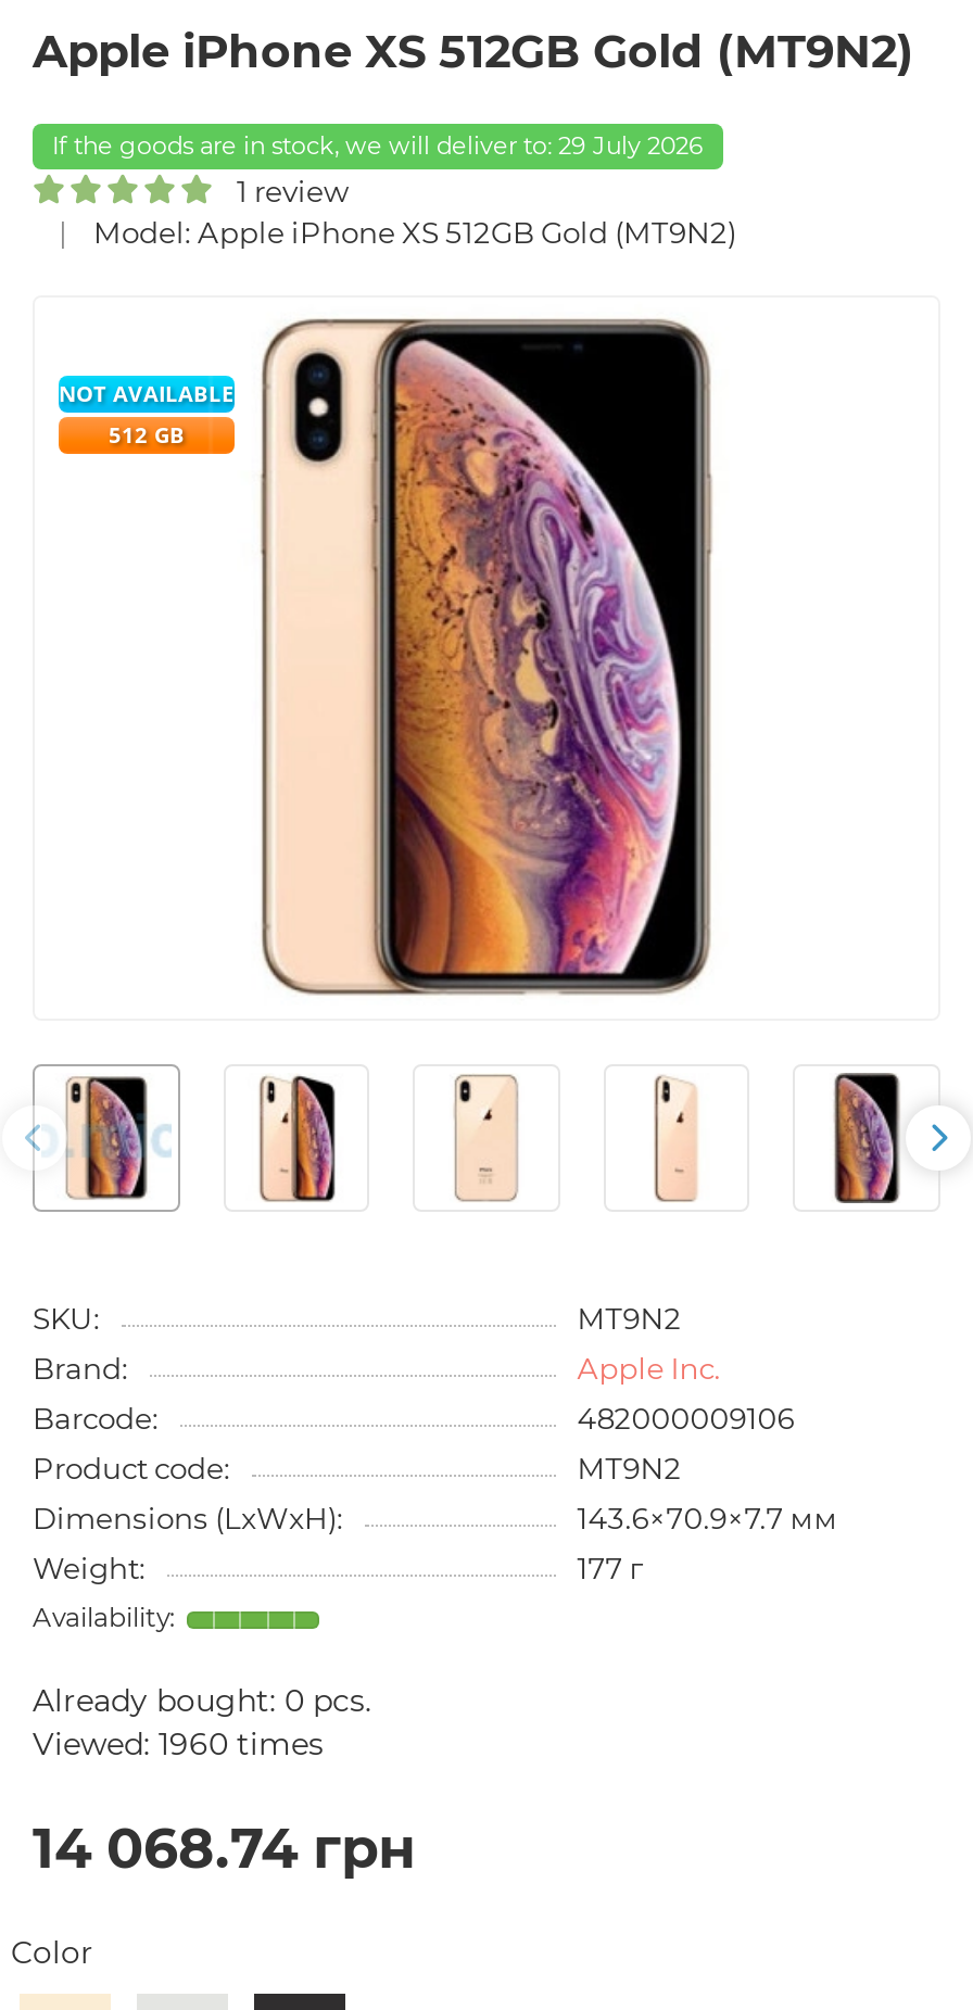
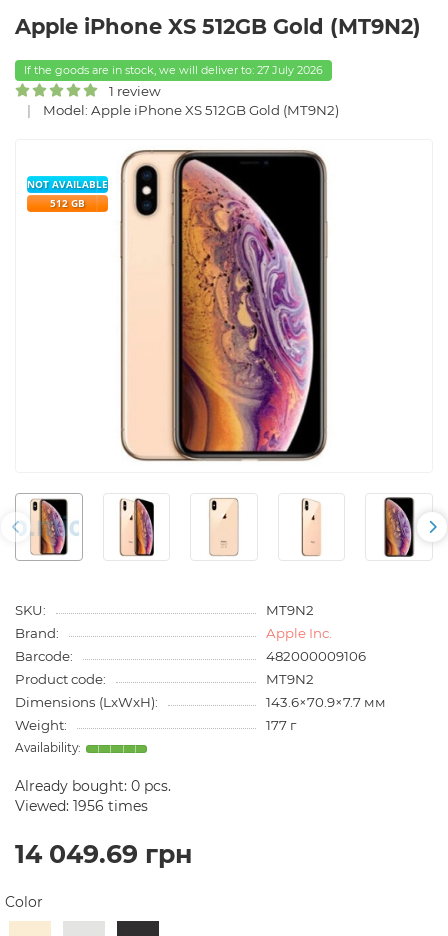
- If the goods are in stock, we will deliver to: 29 July 2026
+ If the goods are in stock, we will deliver to: 27 July 2026

- Viewed: 1960 times
+ Viewed: 1956 times

- 14 068.74 грн
+ 14 049.69 грн
